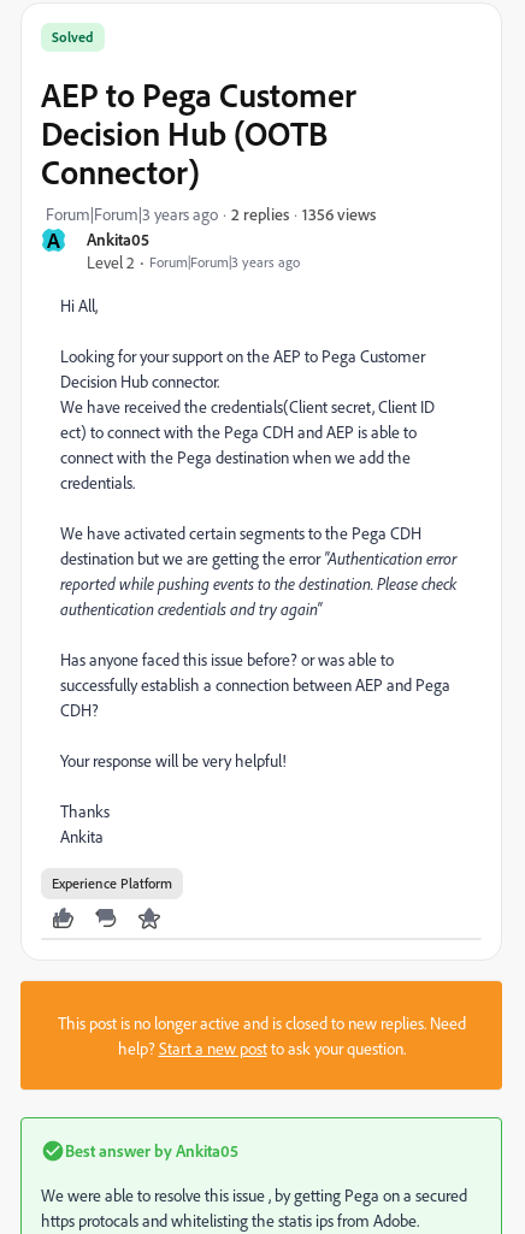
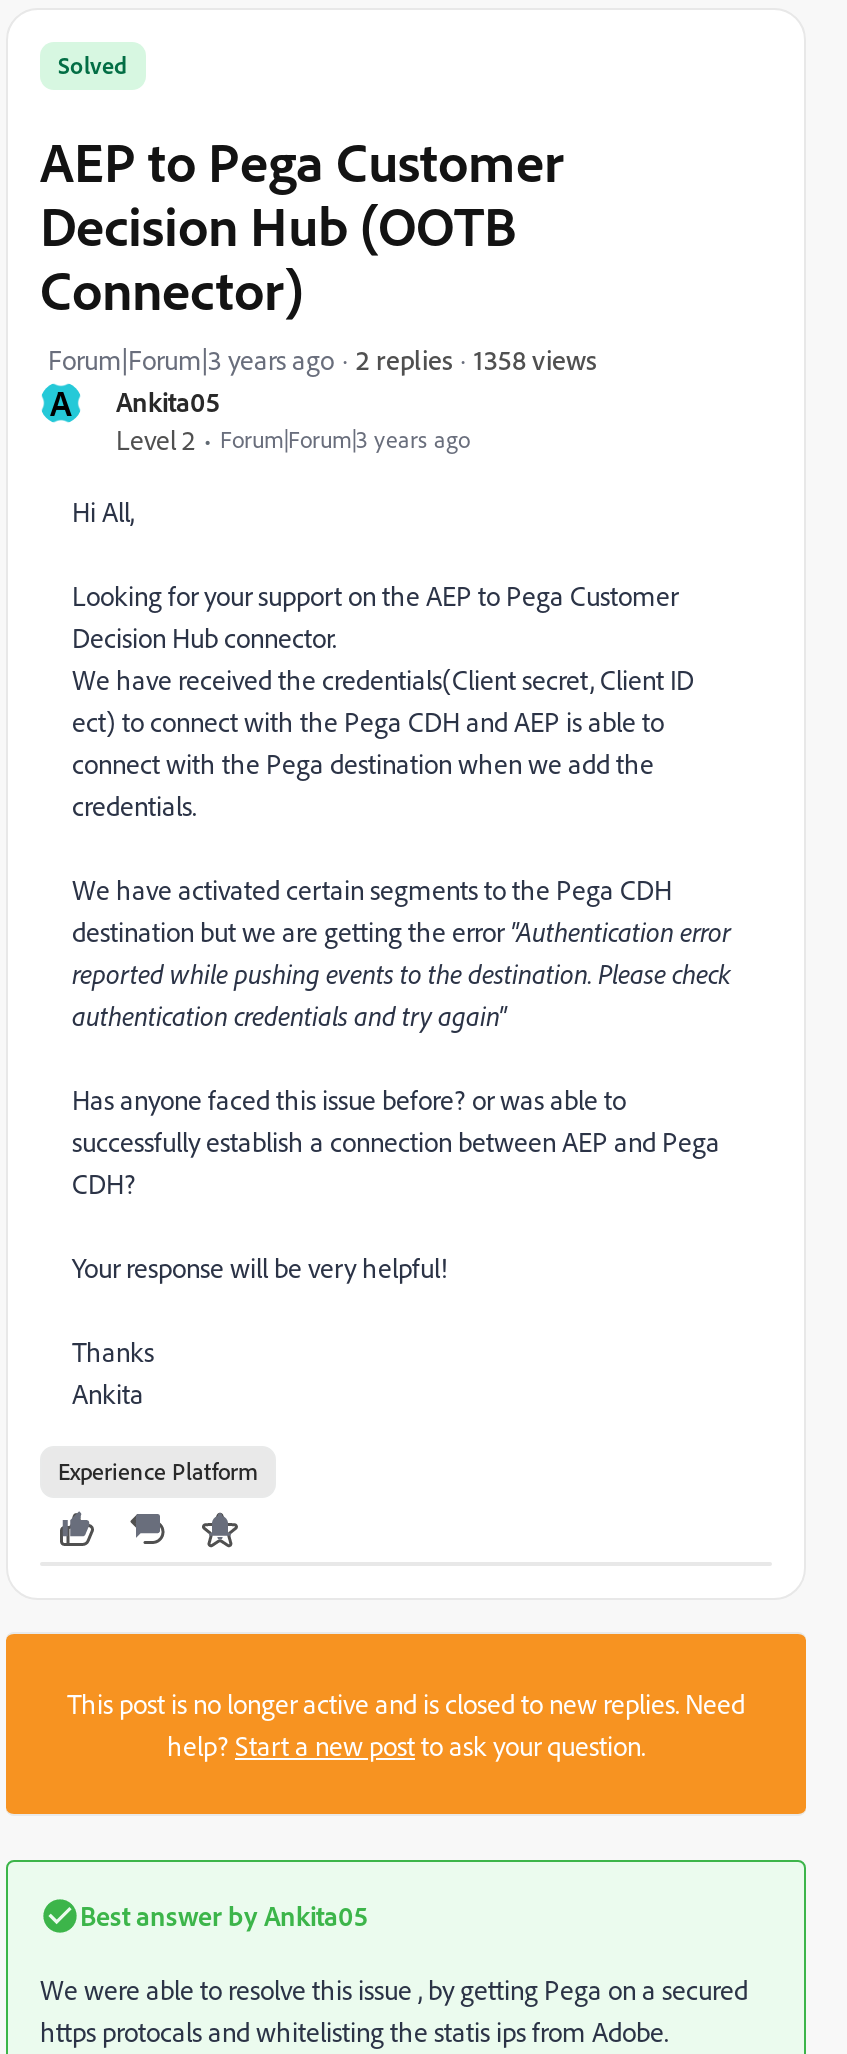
- 1356 views
+ 1358 views
